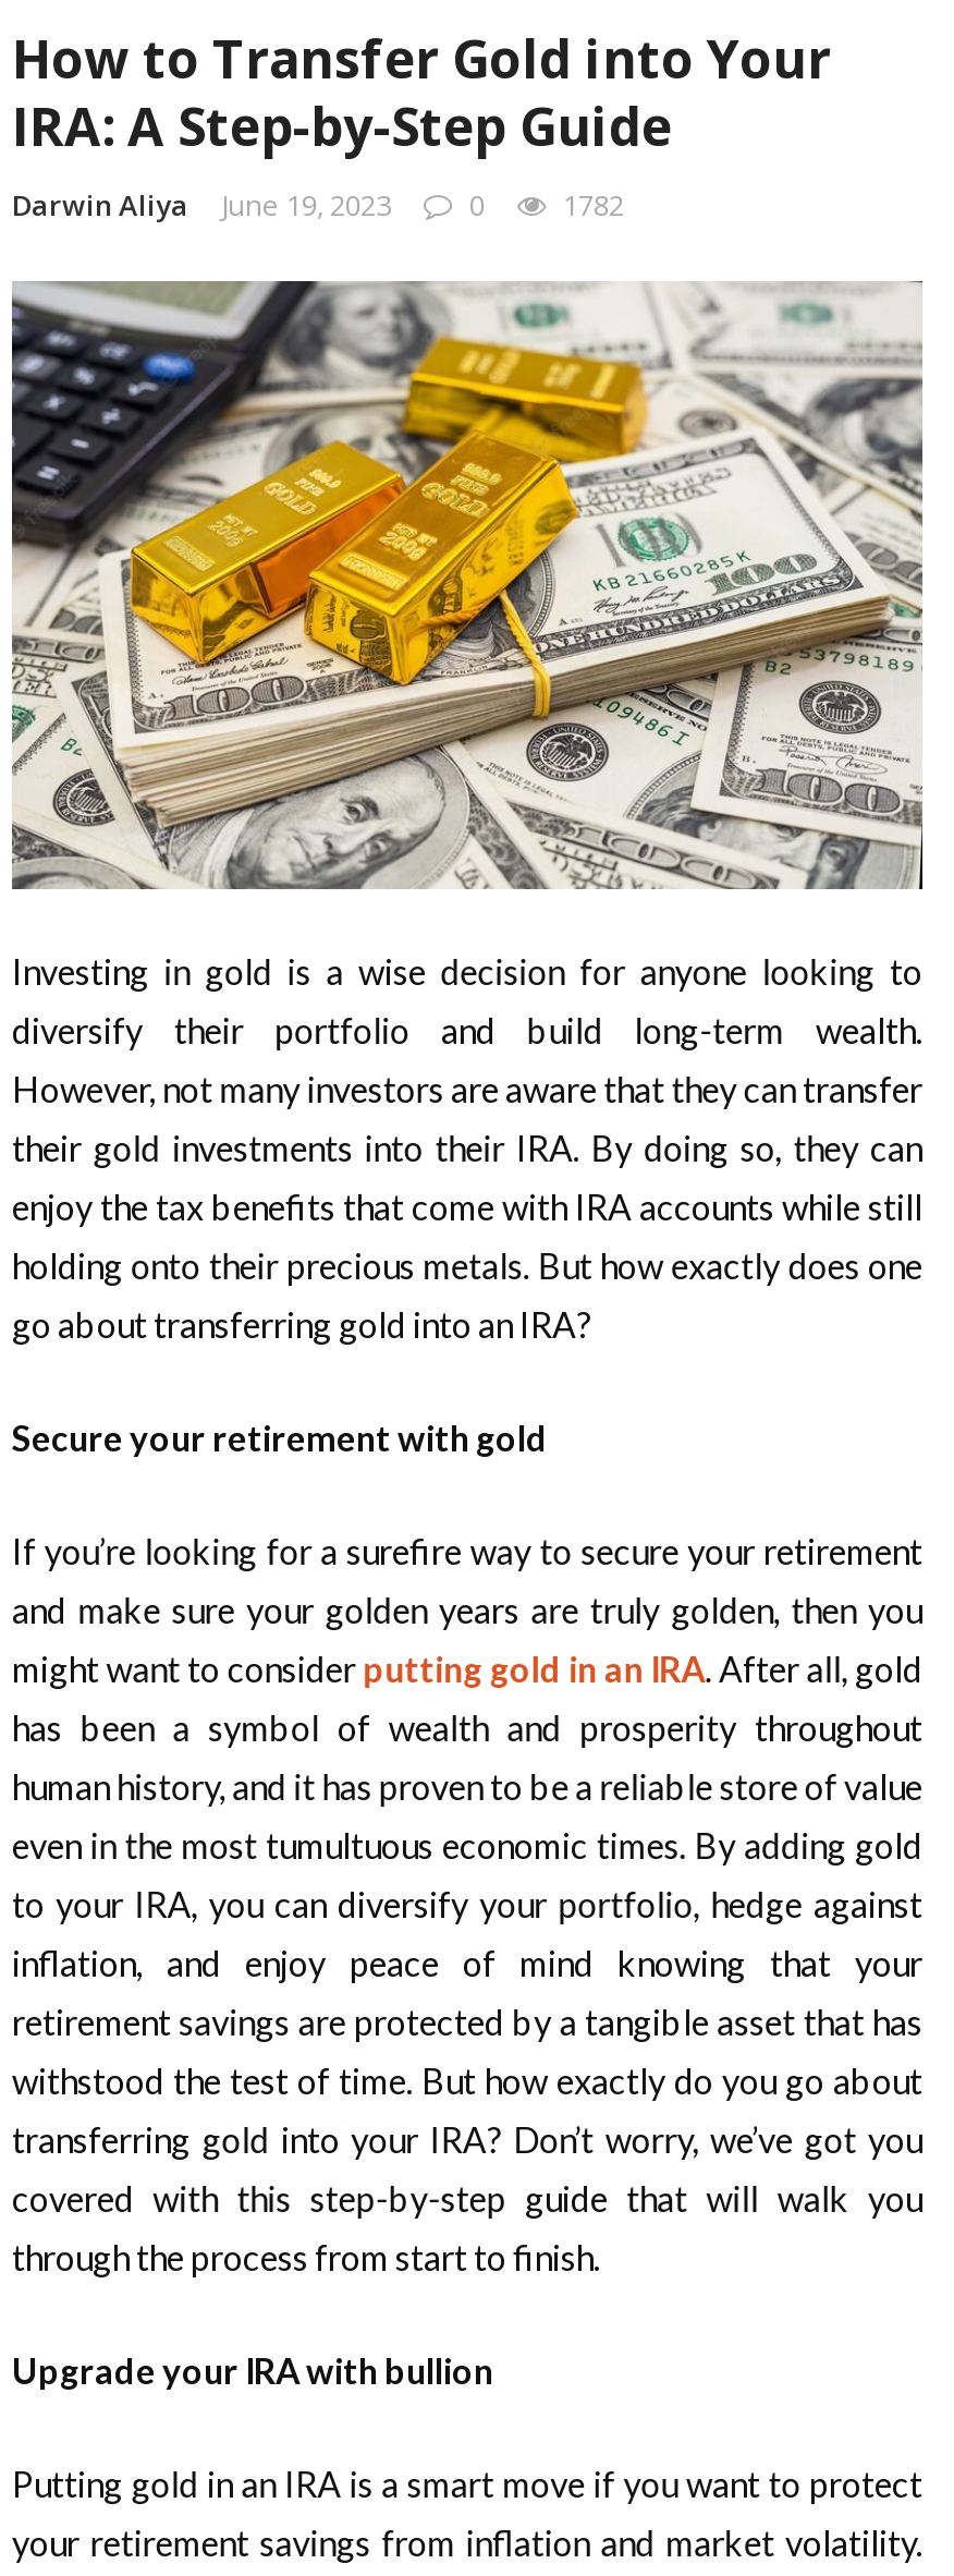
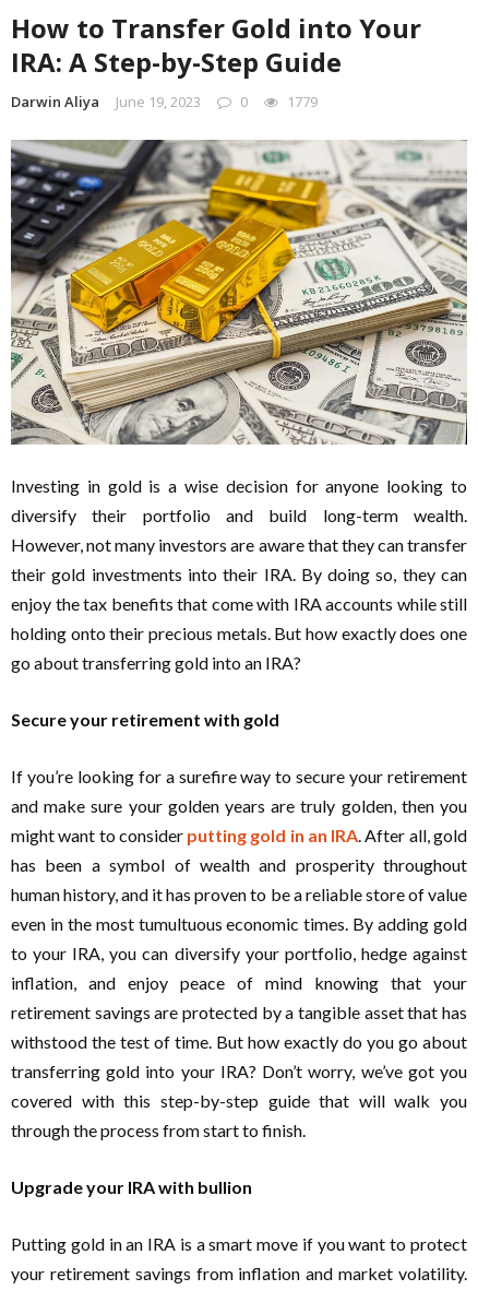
- Darwin Aliya June 19, 2023 0 1782
+ Darwin Aliya June 19, 2023 0 1779
